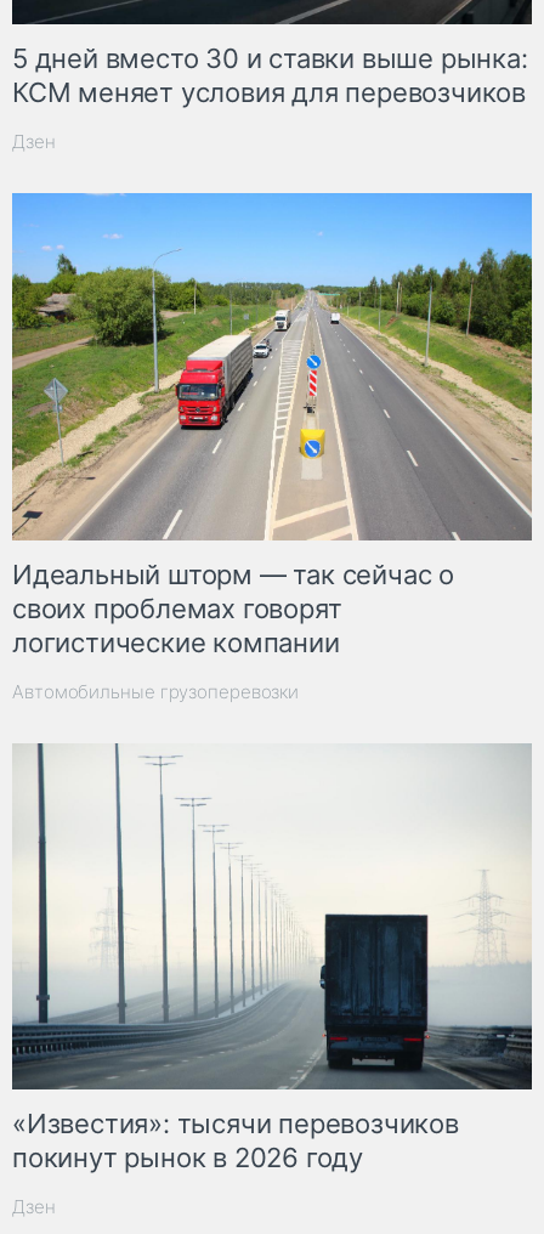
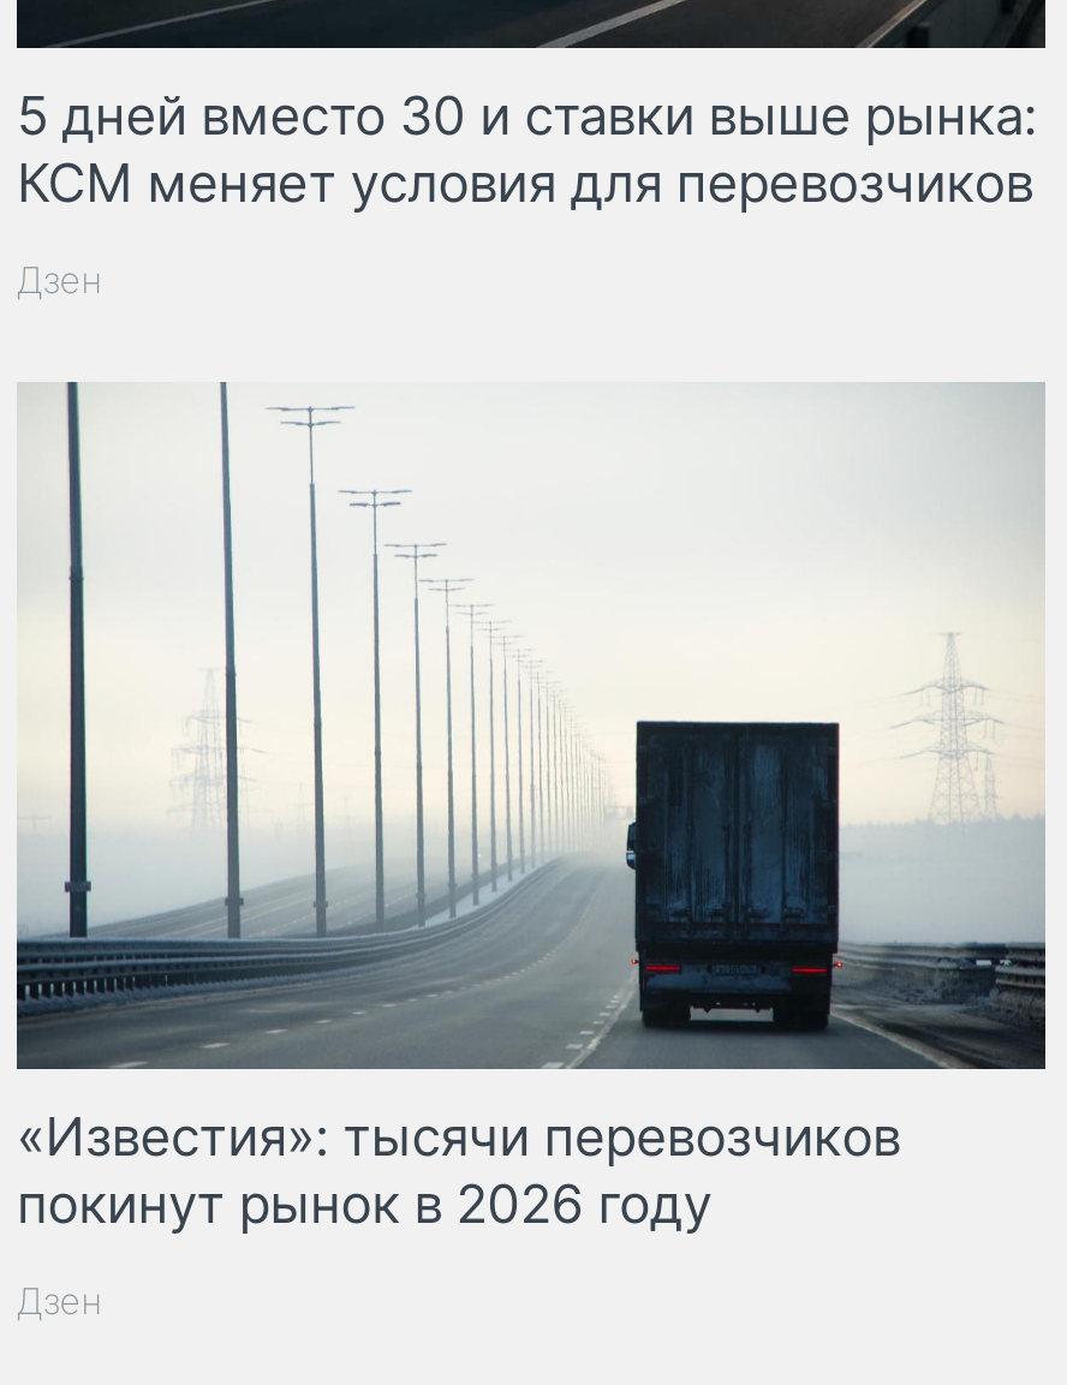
- [image]
- Идеальный шторм — так сейчас о
- своих проблемах говорят
- логистические компании
- Автомобильные грузоперевозки
